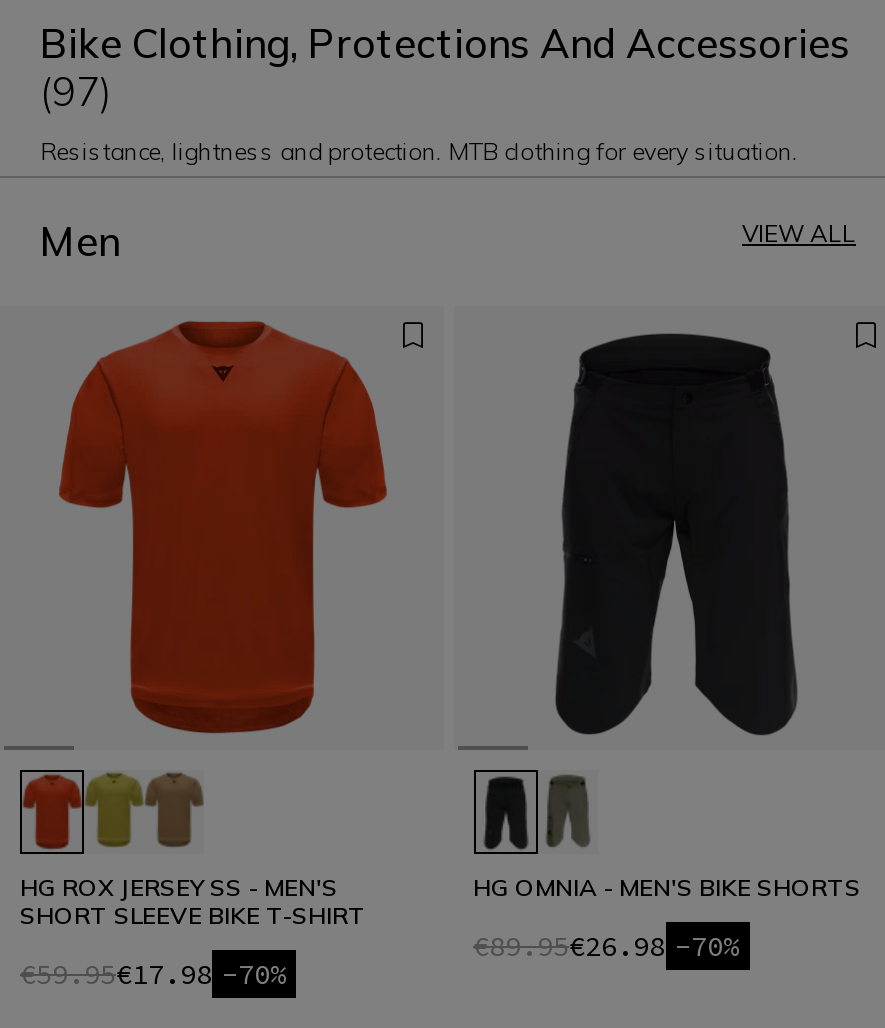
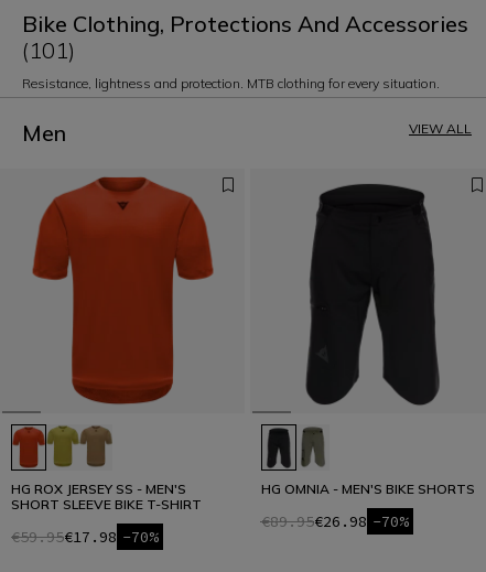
- (97)
+ (101)
